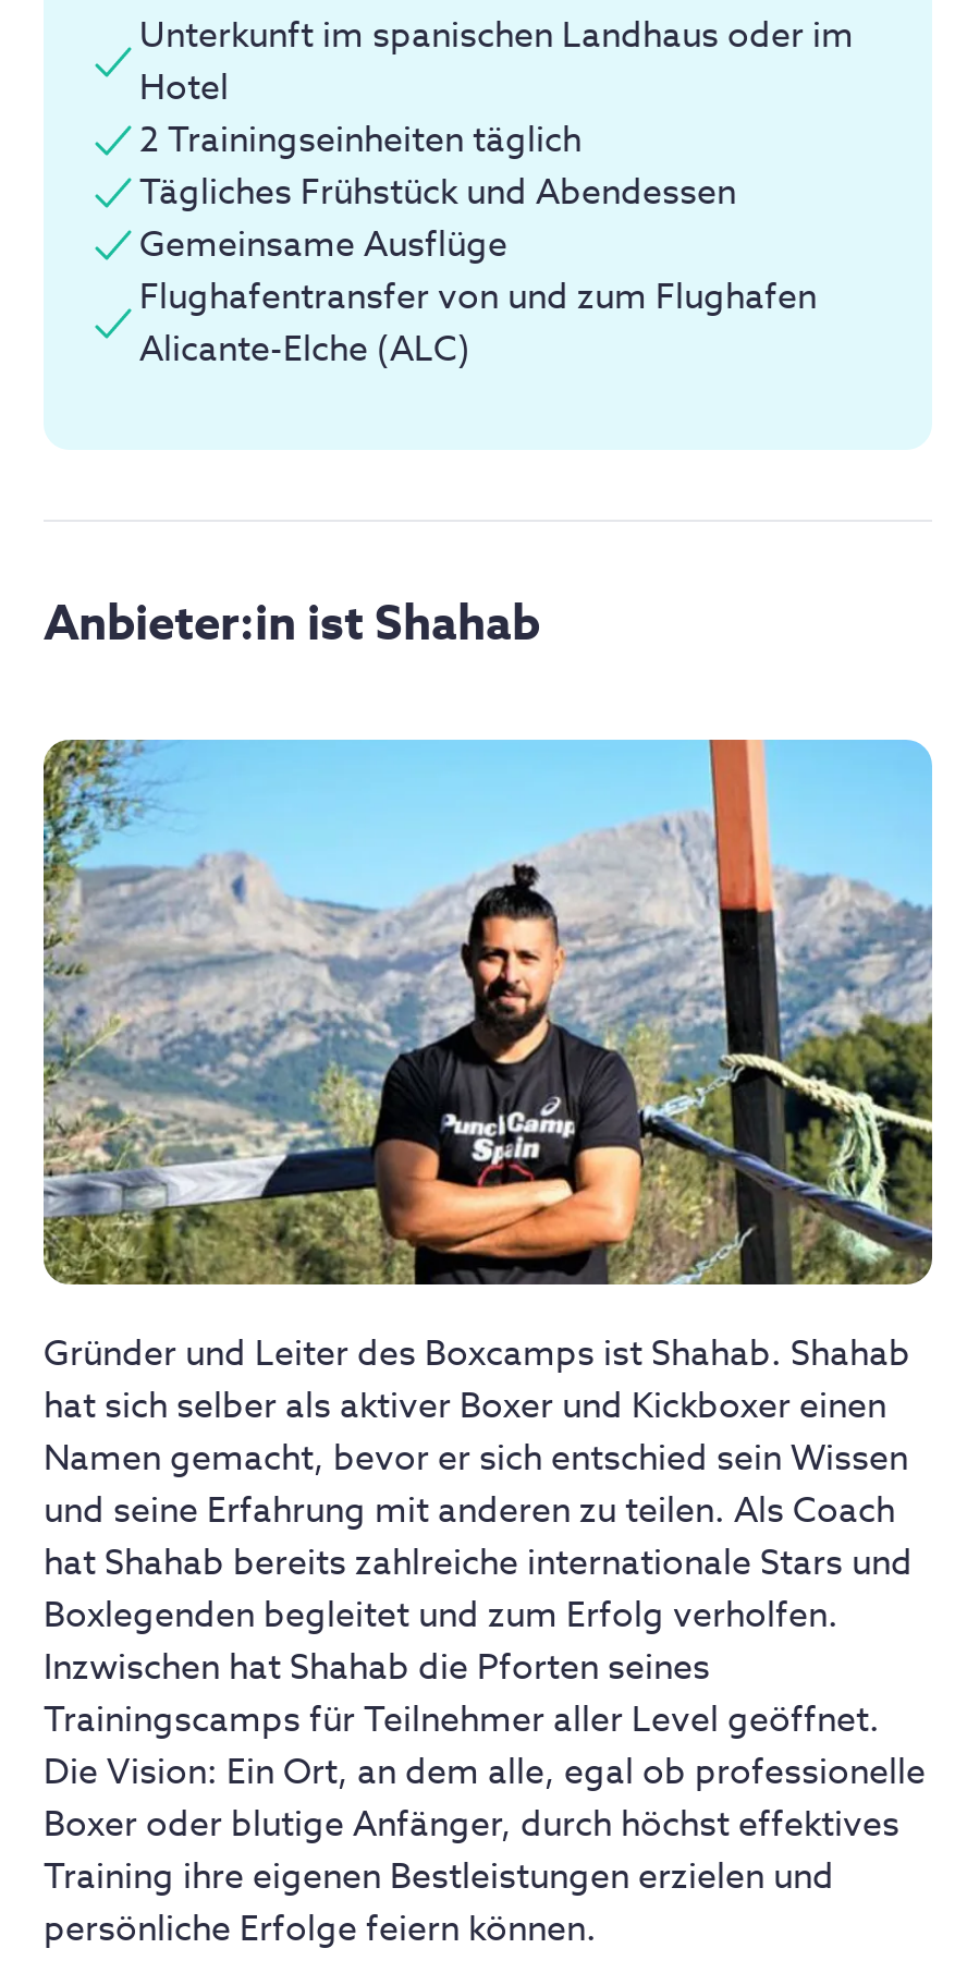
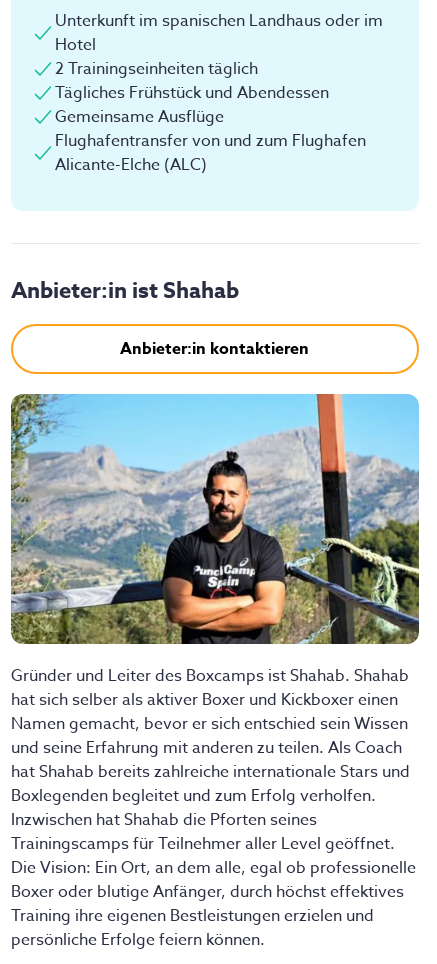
+ Anbieter:in kontaktieren
